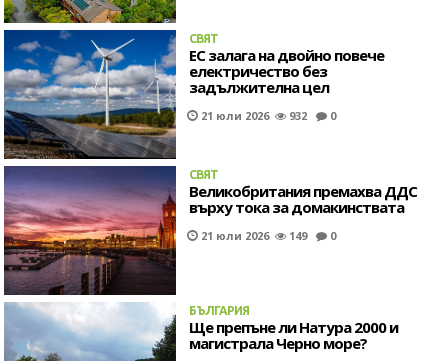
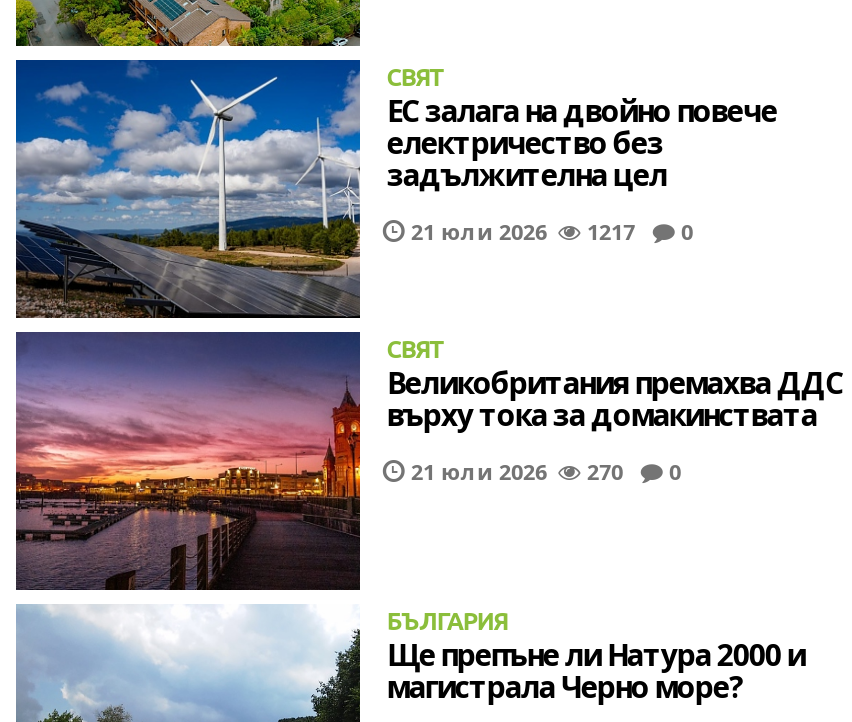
- 21 юли 2026 932 0
+ 21 юли 2026 1217 0

- 21 юли 2026 149 0
+ 21 юли 2026 270 0
